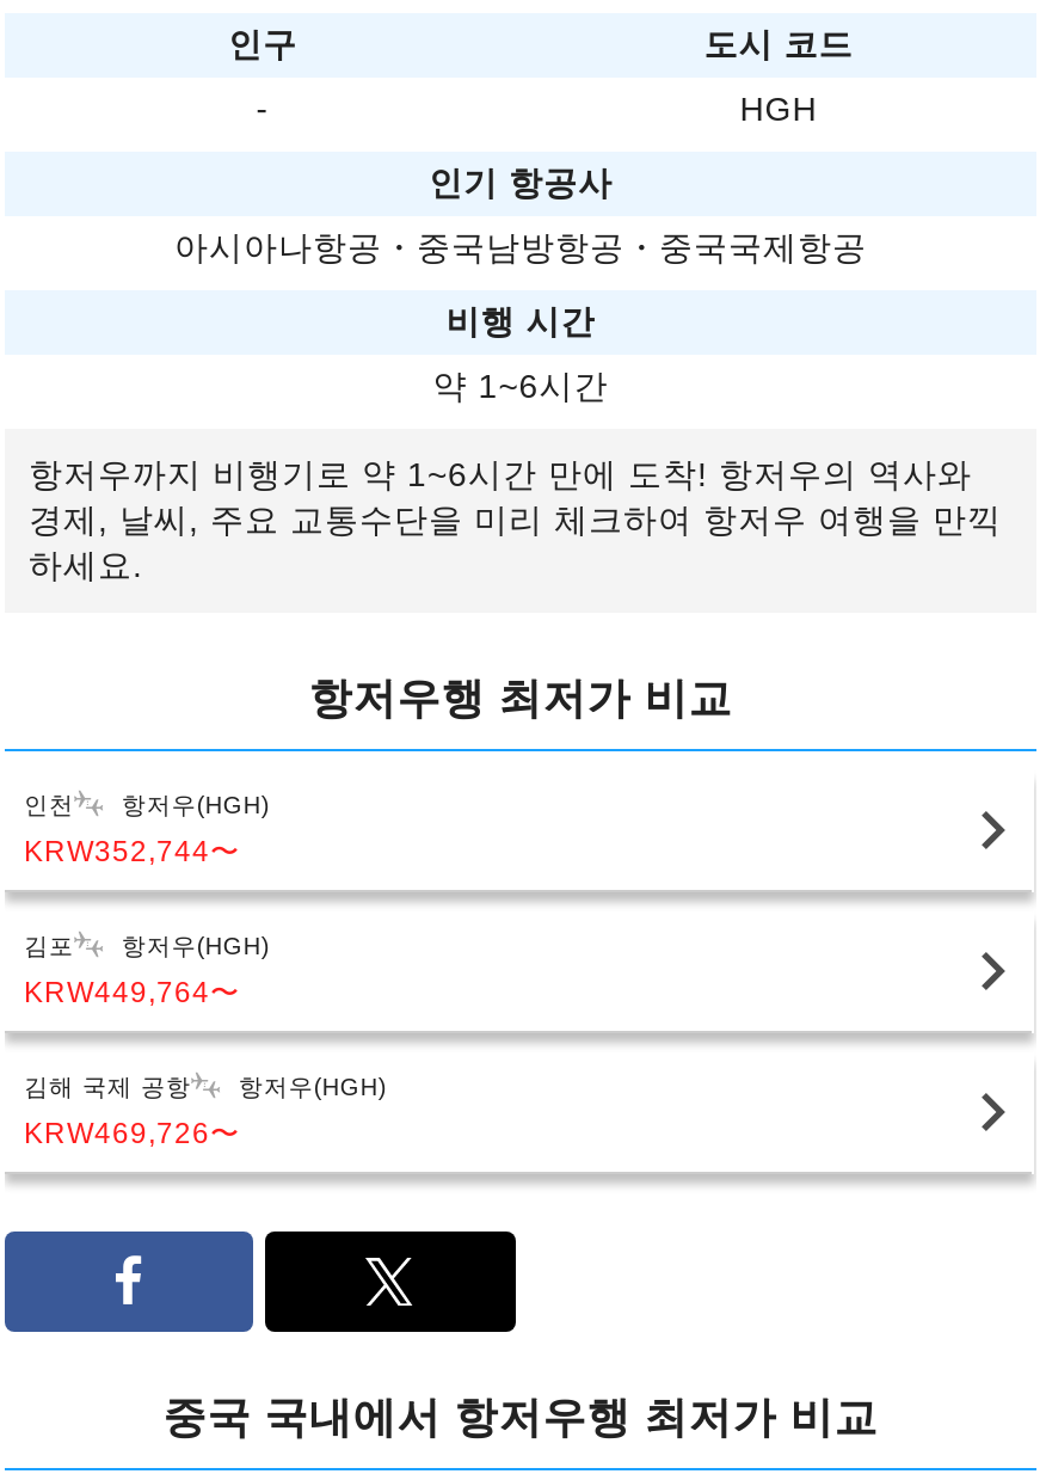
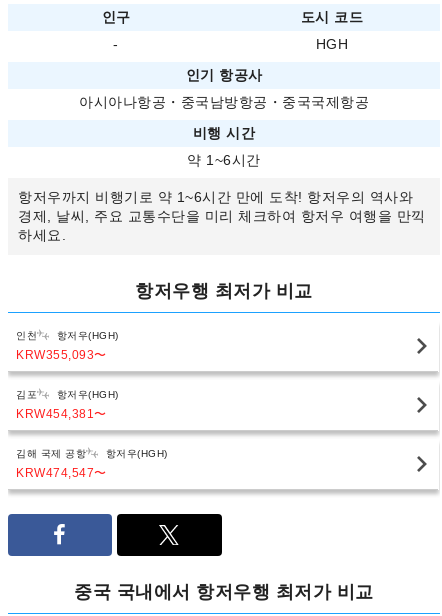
- KRW352,744〜
+ KRW355,093〜

- KRW449,764〜
+ KRW454,381〜

- KRW469,726〜
+ KRW474,547〜
